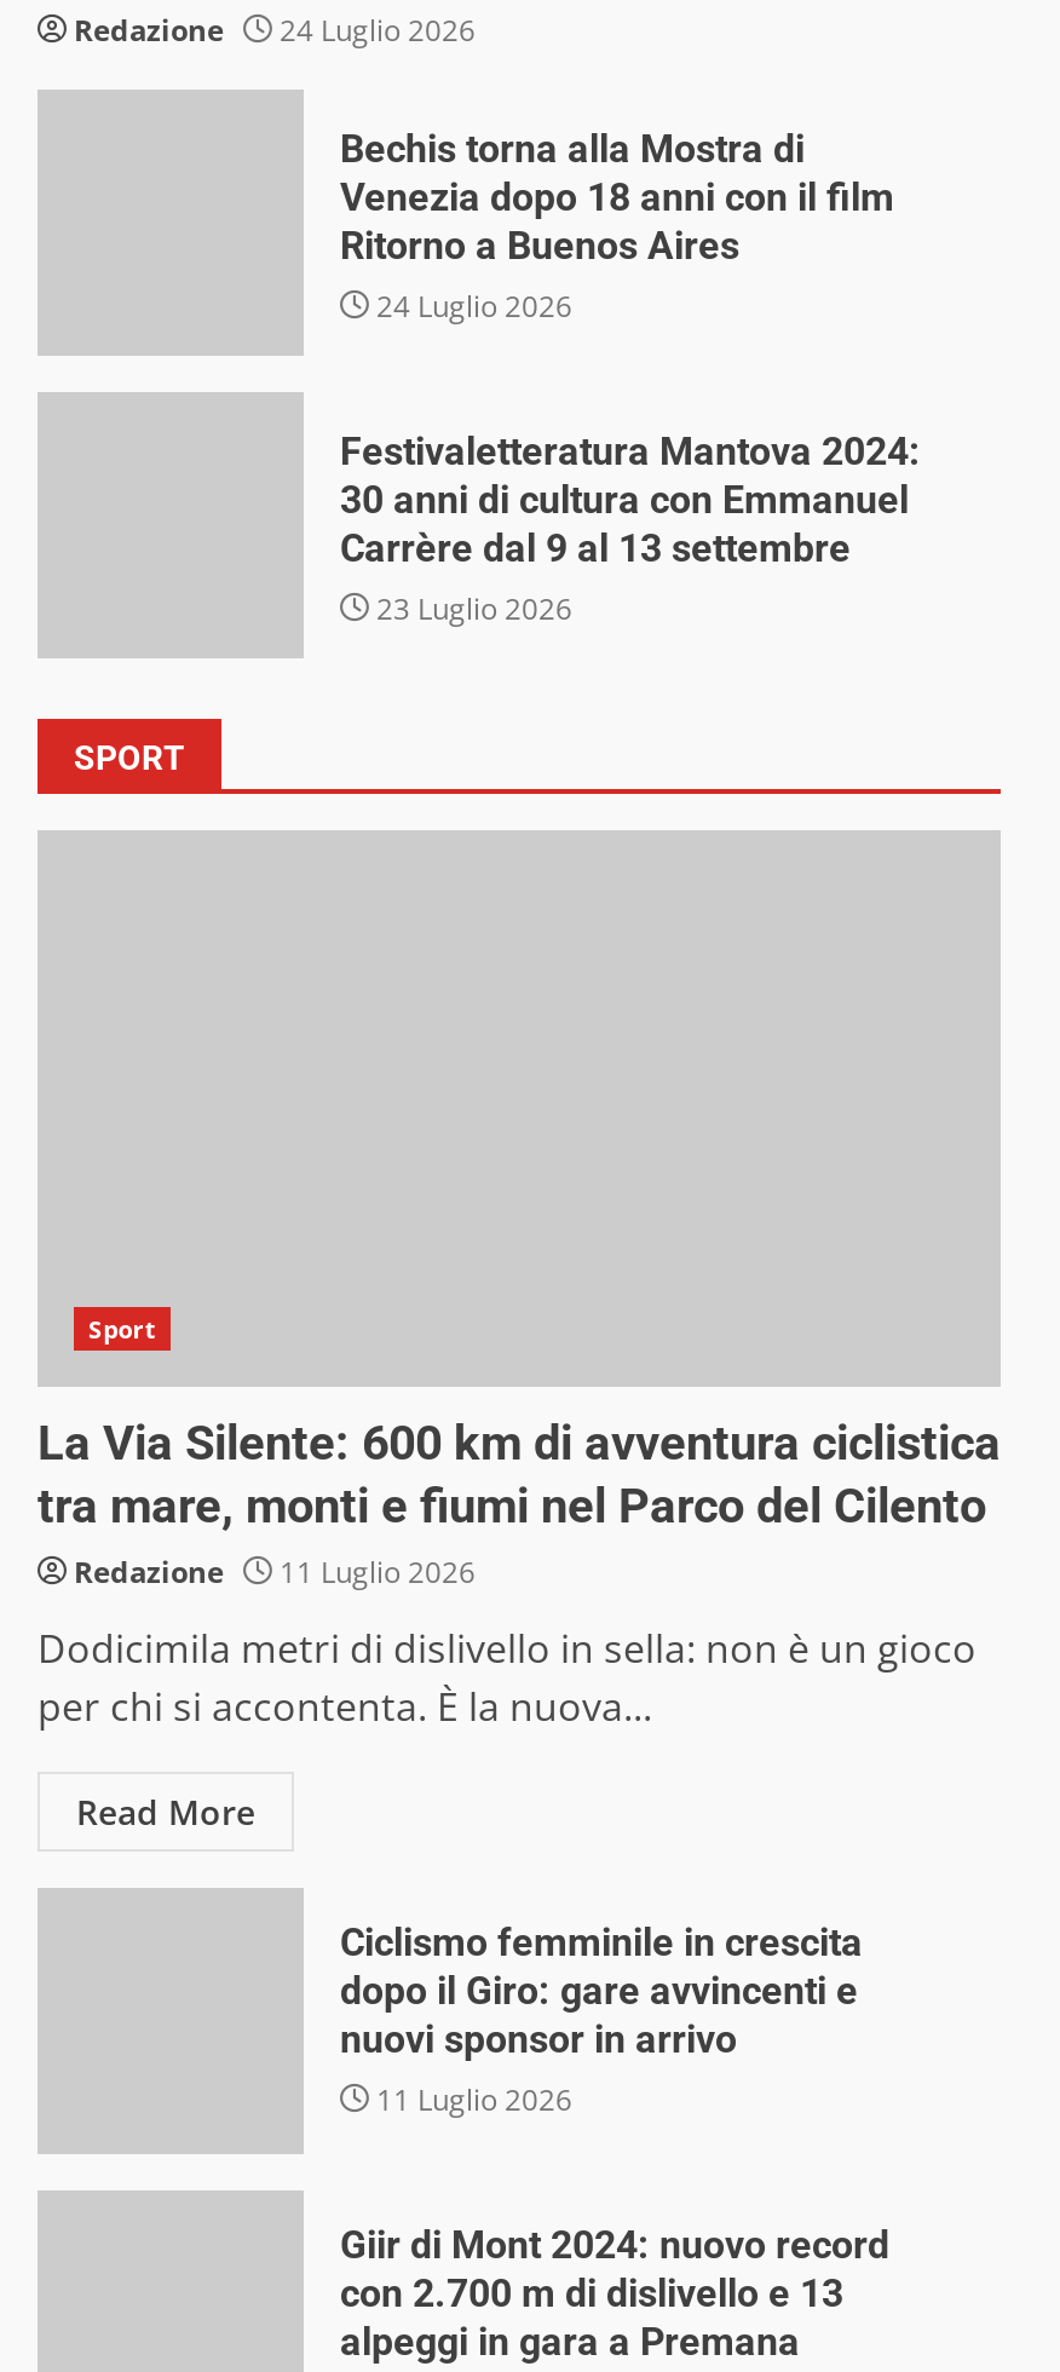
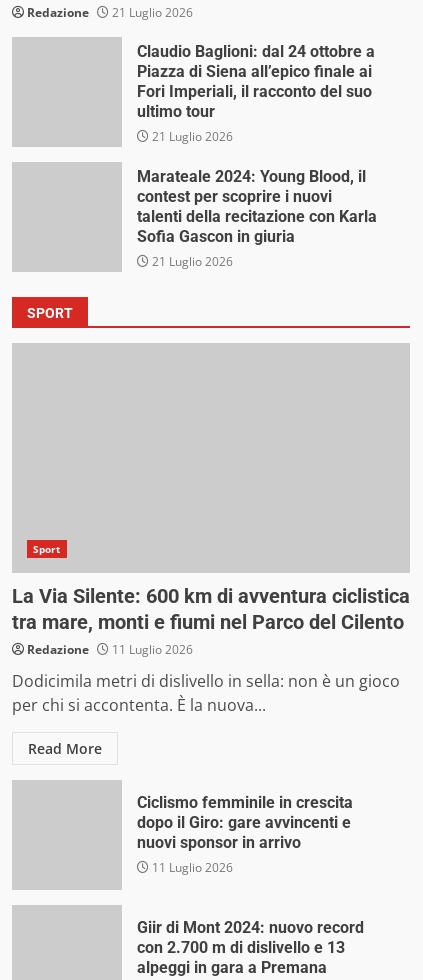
- Redazione 24 Luglio 2026
+ Redazione 21 Luglio 2026

- Bechis torna alla Mostra di
- Venezia dopo 18 anni con il film
- Ritorno a Buenos Aires
- 24 Luglio 2026
+ Claudio Baglioni: dal 24 ottobre a
+ Piazza di Siena all’epico finale ai
+ Fori Imperiali, il racconto del suo
+ ultimo tour
+ 21 Luglio 2026

- Festivaletteratura Mantova 2024:
- 30 anni di cultura con Emmanuel
- Carrère dal 9 al 13 settembre
- 23 Luglio 2026
+ Marateale 2024: Young Blood, il
+ contest per scoprire i nuovi
+ talenti della recitazione con Karla
+ Sofia Gascon in giuria
+ 21 Luglio 2026
